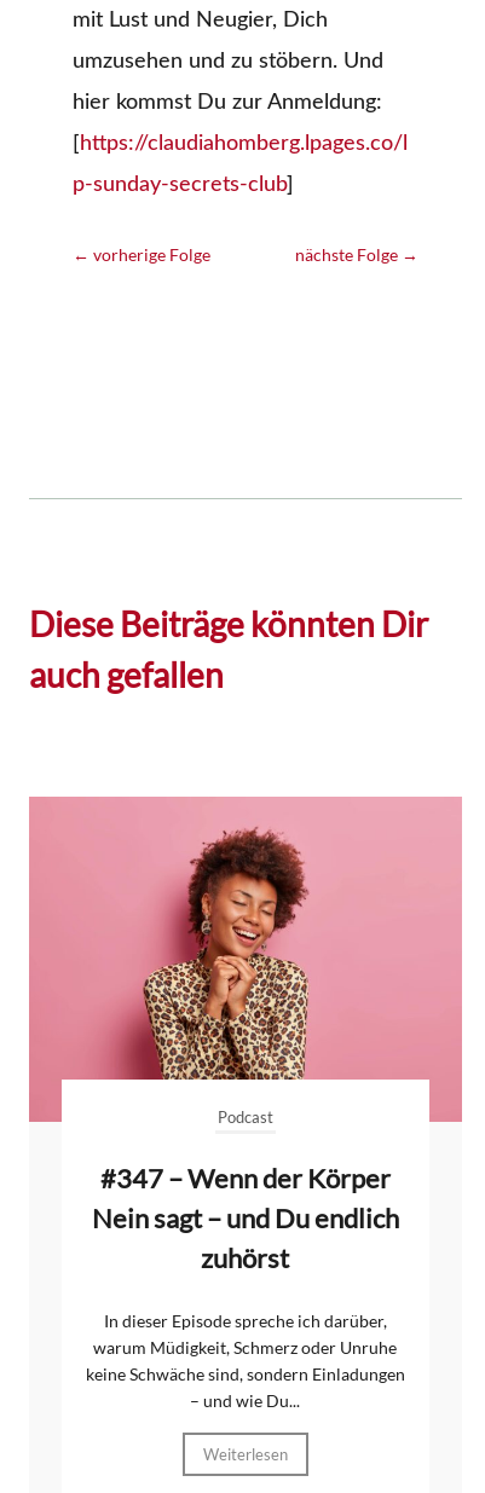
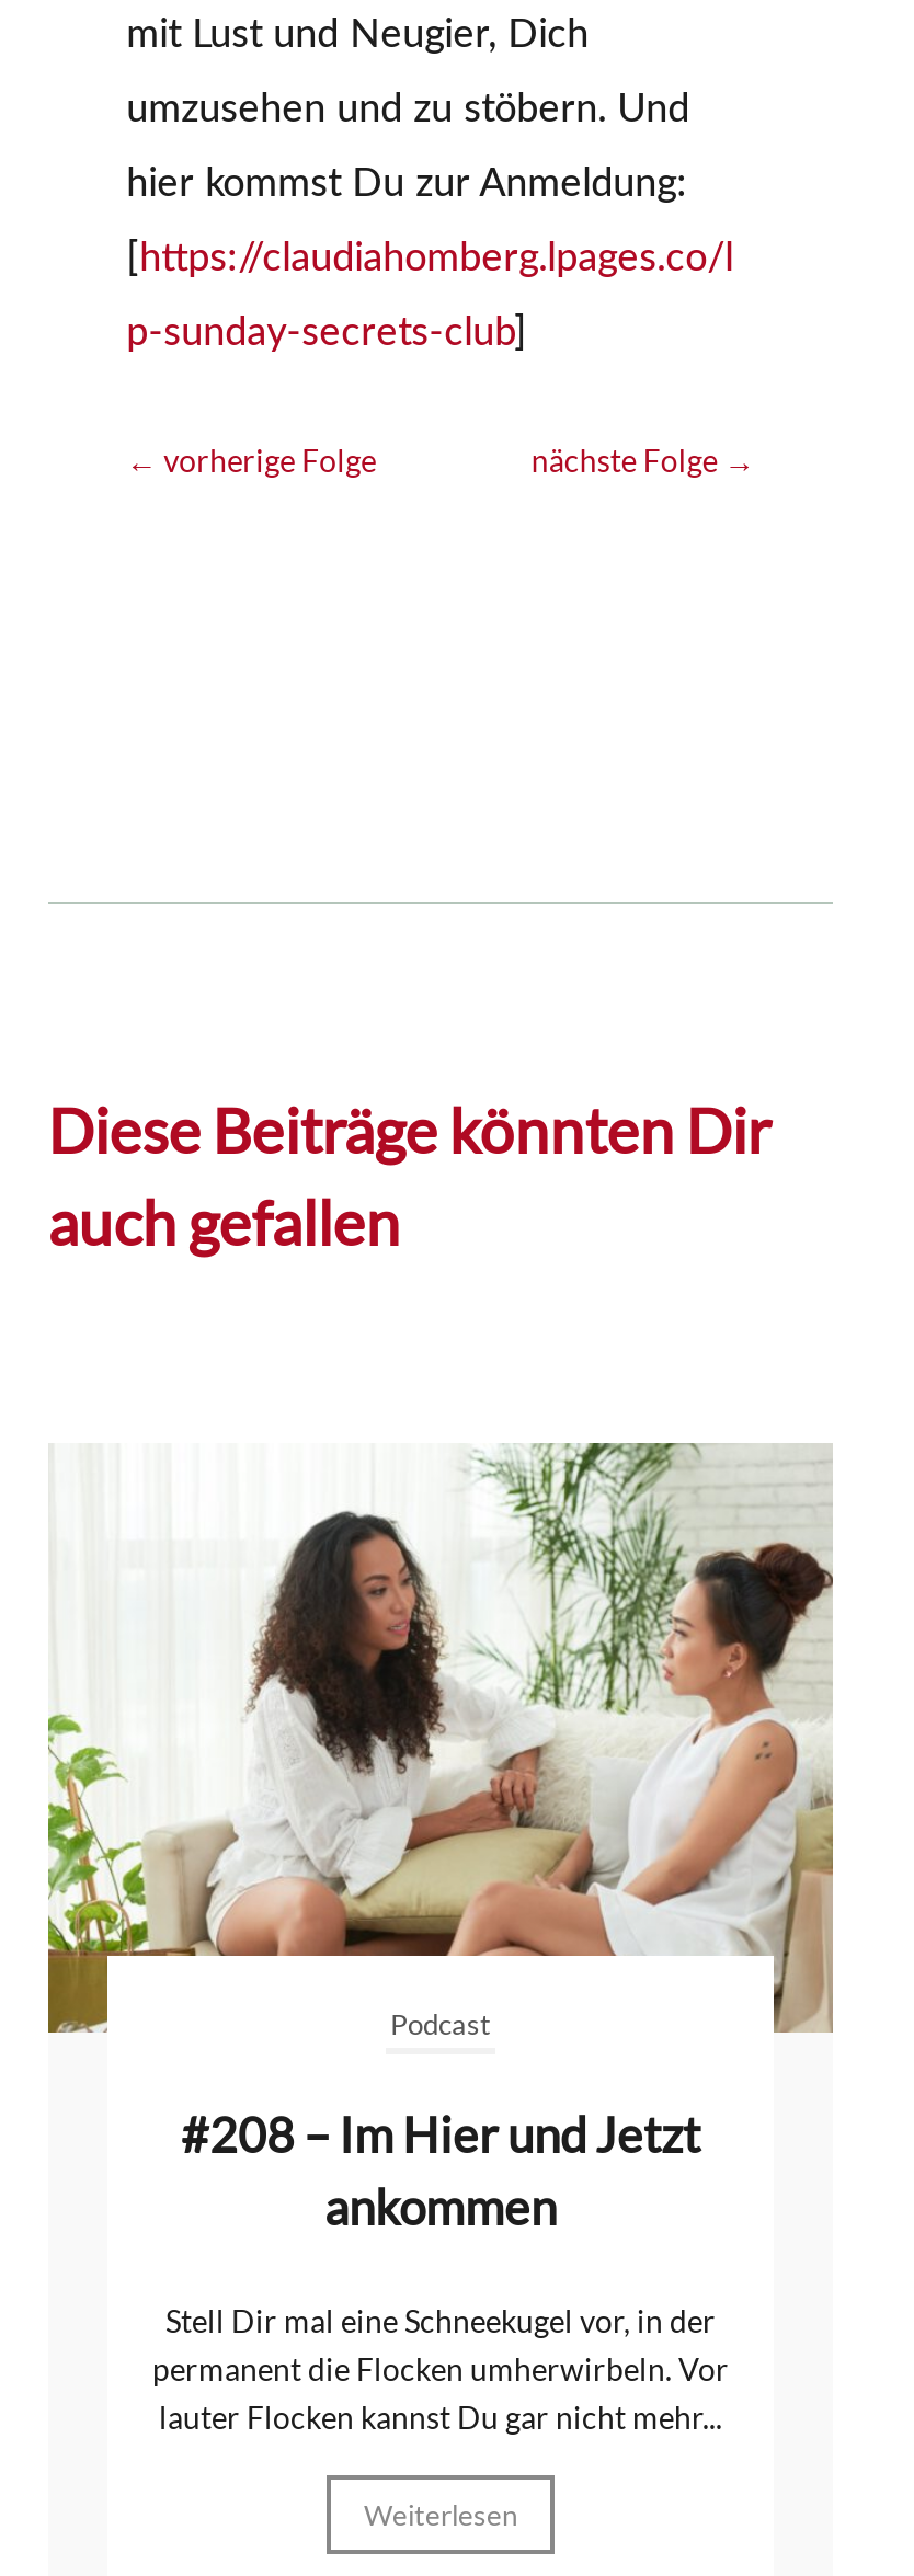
- [image]
- #347 – Wenn der Körper
- Nein sagt – und Du endlich
- zuhörst
+ [image]
+ #208 – Im Hier und Jetzt
+ ankommen

- In dieser Episode spreche ich darüber,
- warum Müdigkeit, Schmerz oder Unruhe
- keine Schwäche sind, sondern Einladungen
- – und wie Du...
+ Stell Dir mal eine Schneekugel vor, in der
+ permanent die Flocken umherwirbeln. Vor
+ lauter Flocken kannst Du gar nicht mehr...
